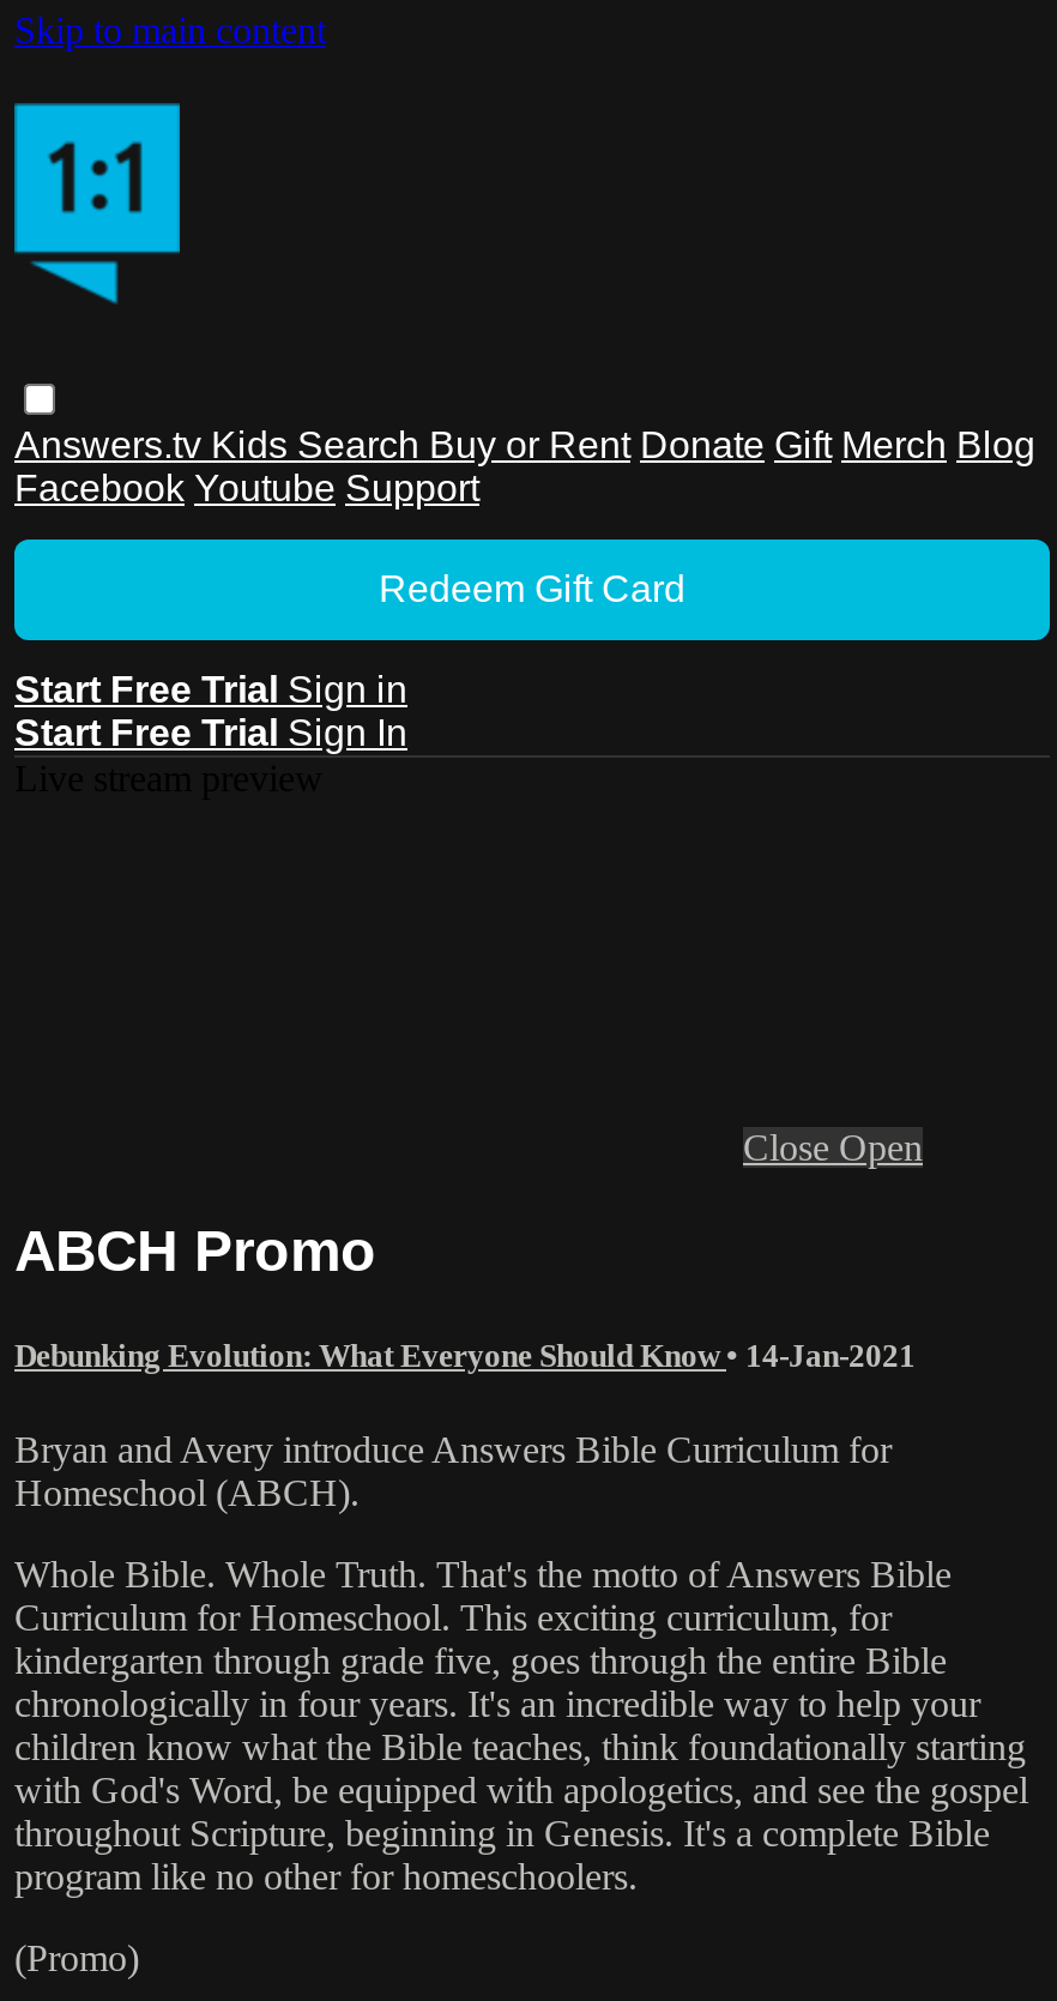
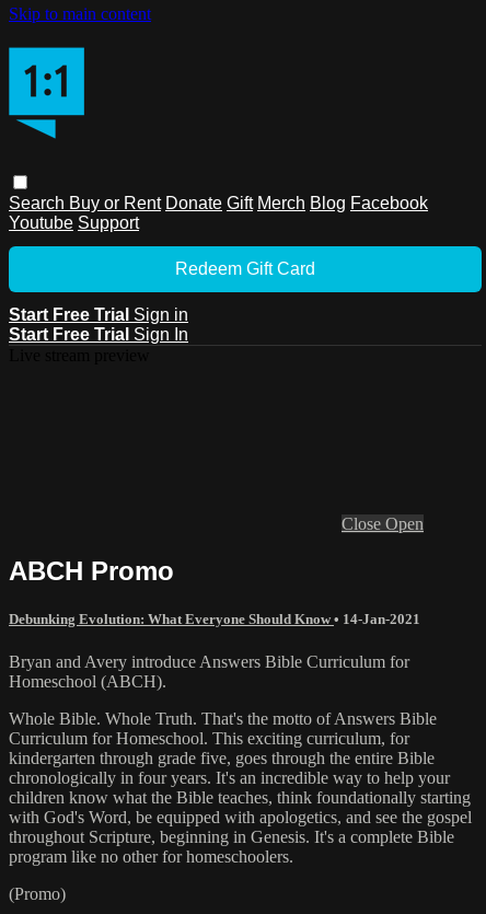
- Answers.tv Kids Search Buy or Rent Donate Gift Merch Blog
- Facebook Youtube Support
+ Search Buy or Rent Donate Gift Merch Blog Facebook
+ Youtube Support
